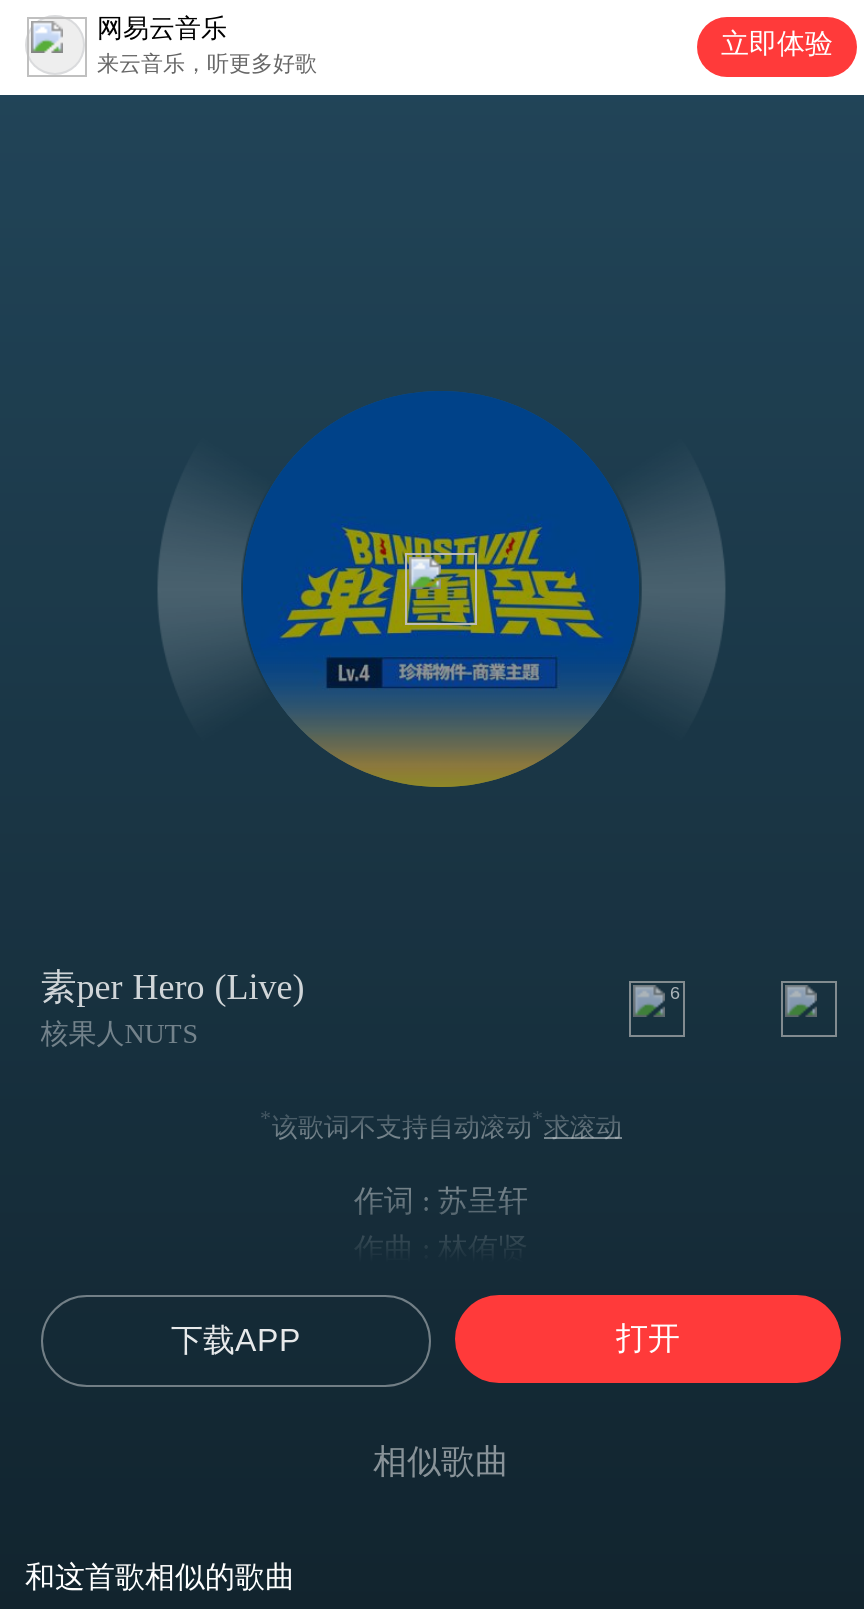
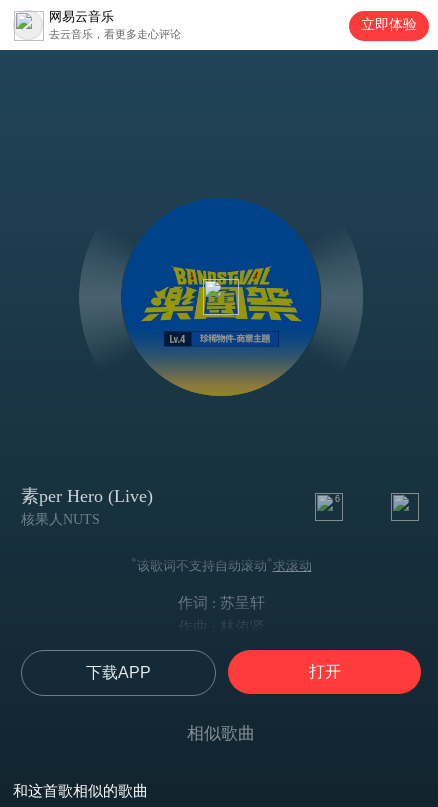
- 来云音乐，听更多好歌
+ 去云音乐，看更多走心评论
